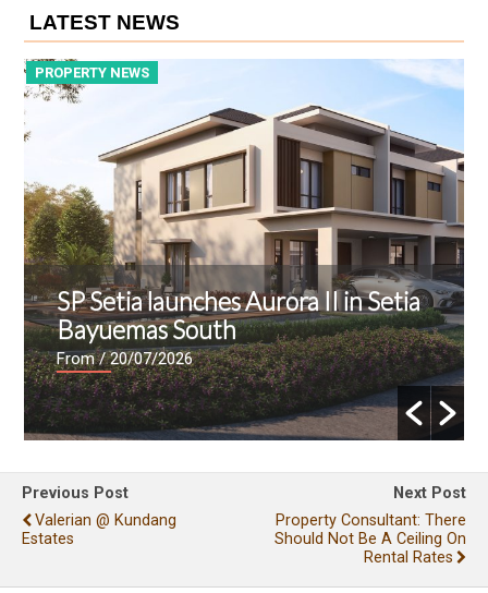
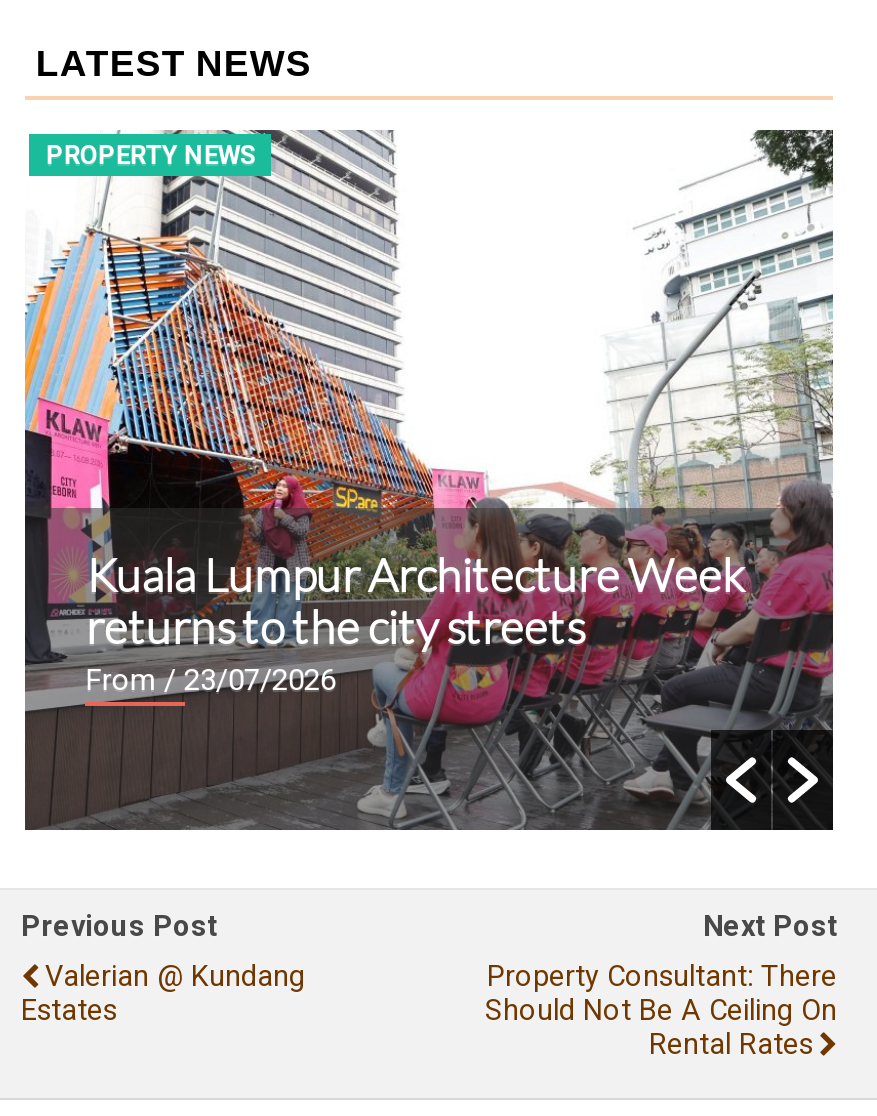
- [image]
- SP Setia launches Aurora II in Setia
- Bayuemas South
- From / 20/07/2026
+ [image]
+ Kuala Lumpur Architecture Week
+ returns to the city streets
+ From / 23/07/2026
